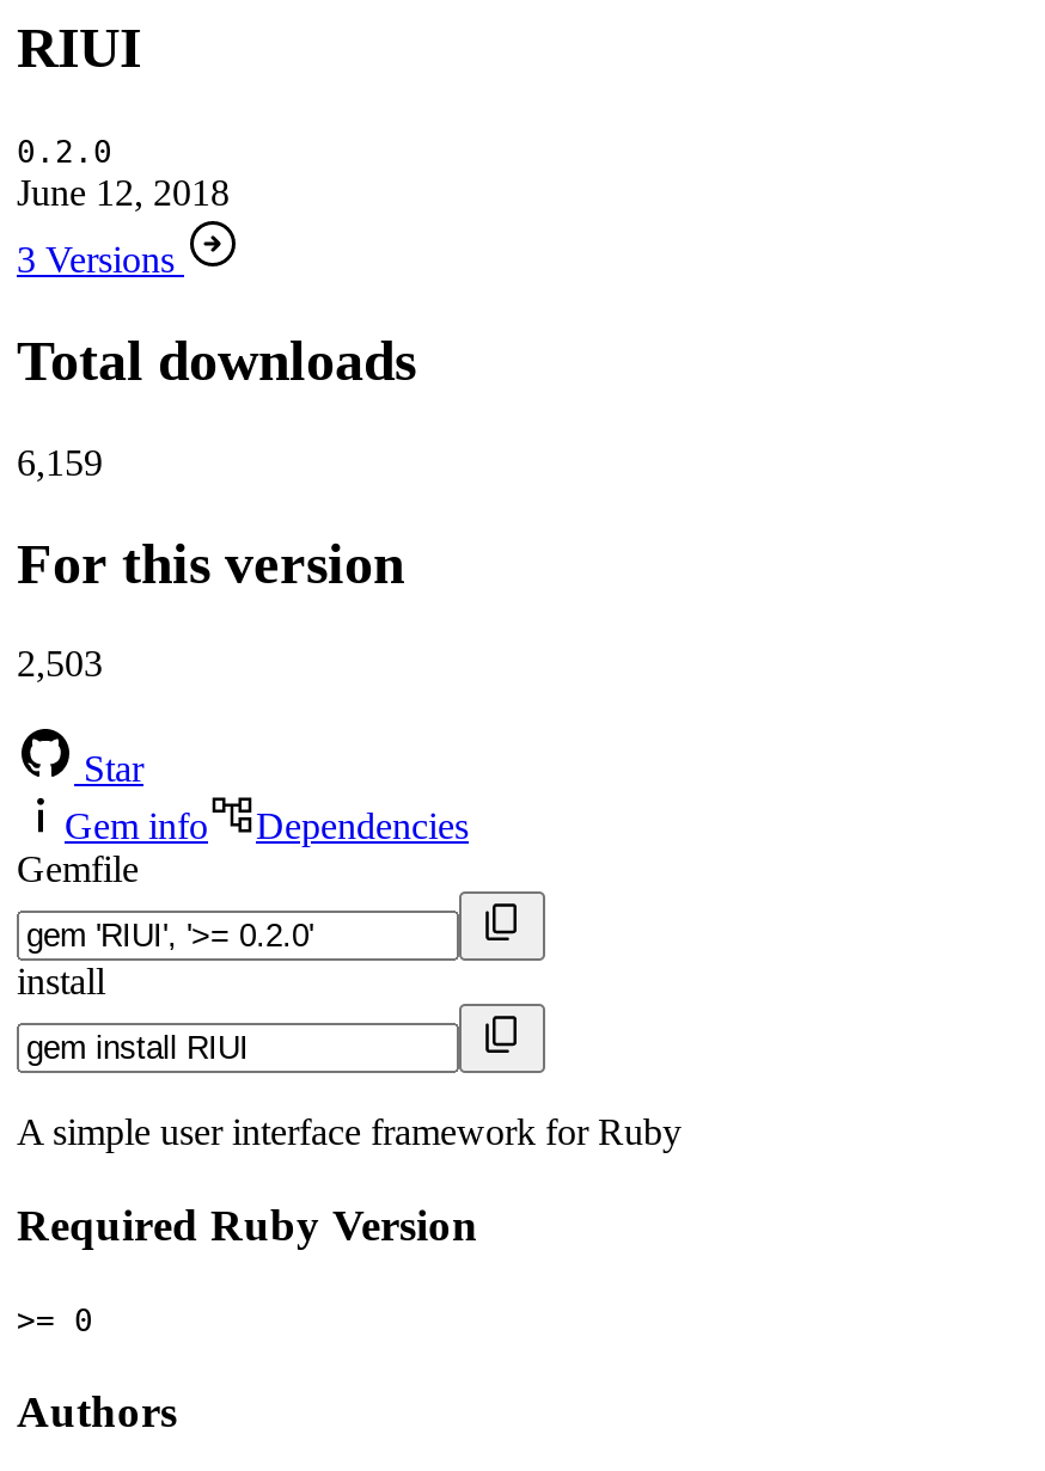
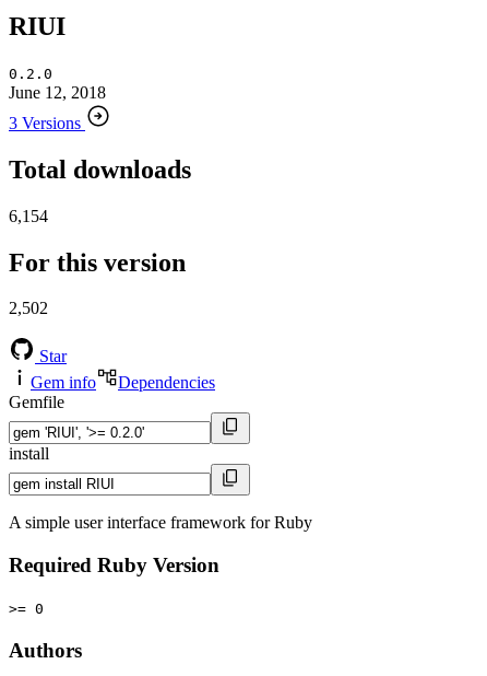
- 6,159
+ 6,154

- 2,503
+ 2,502
